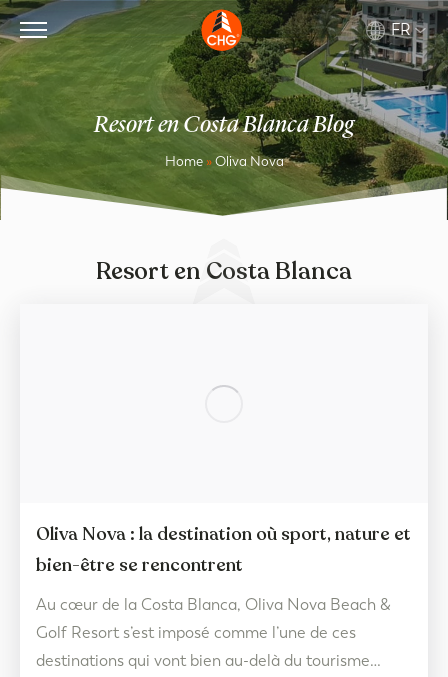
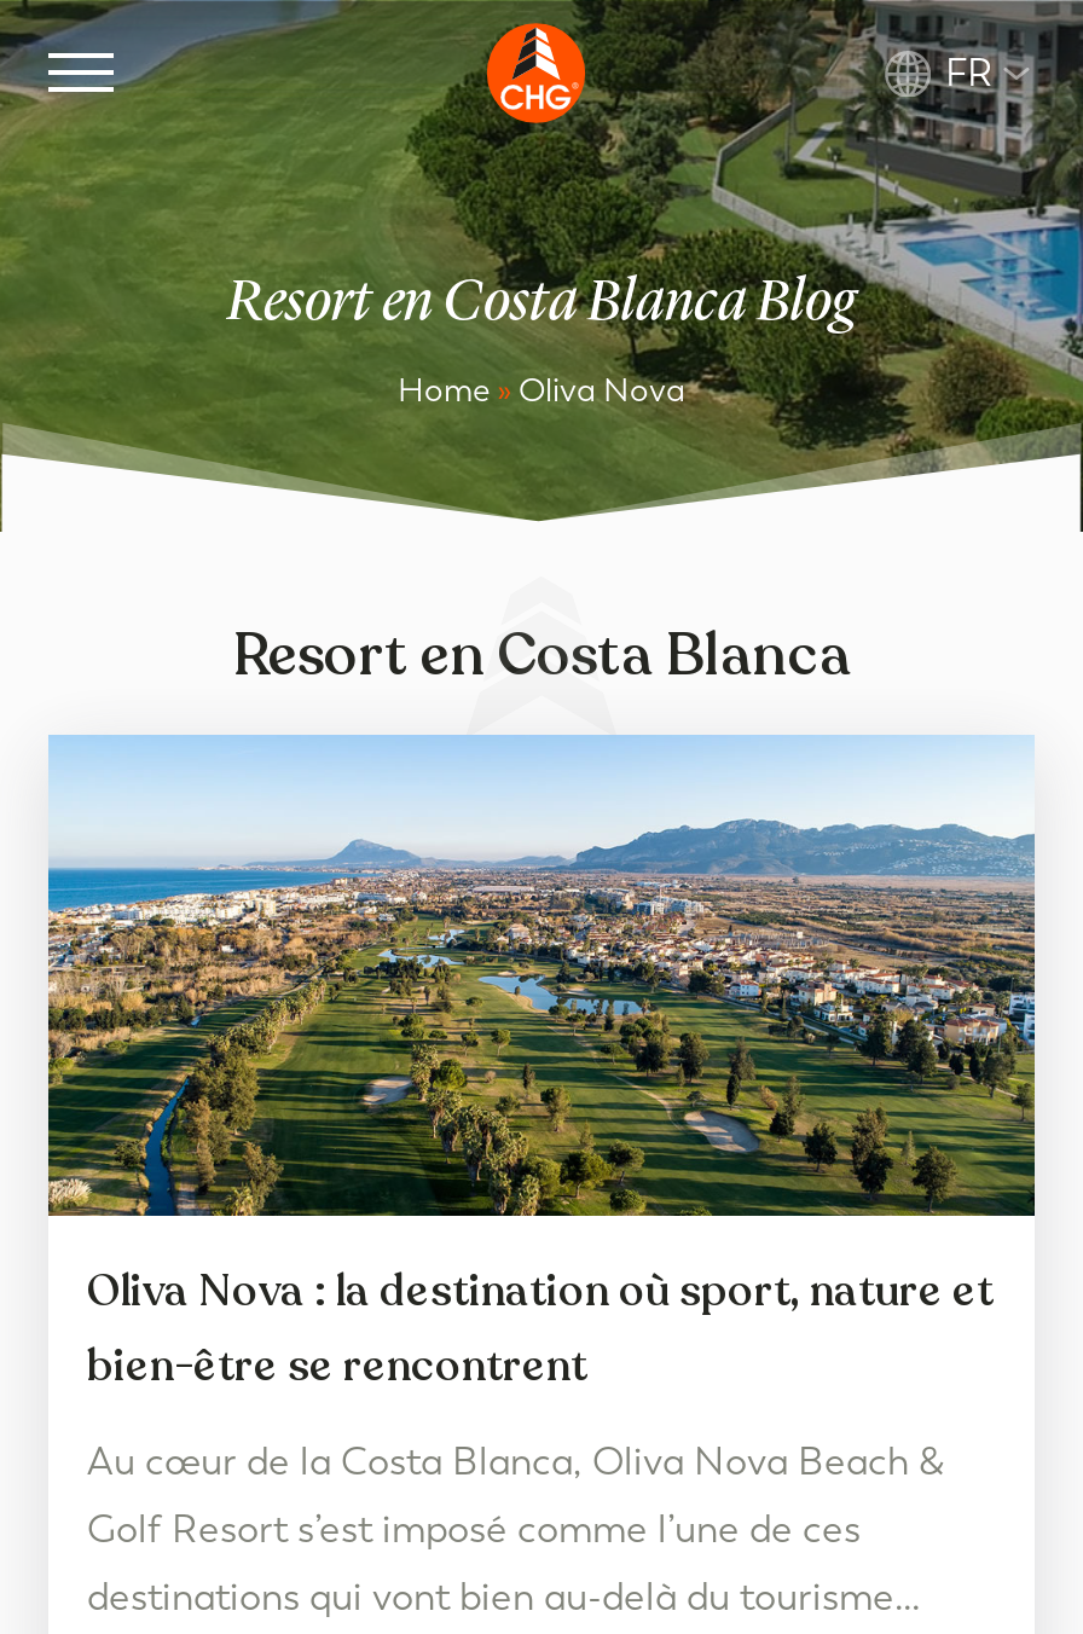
+ [image]
